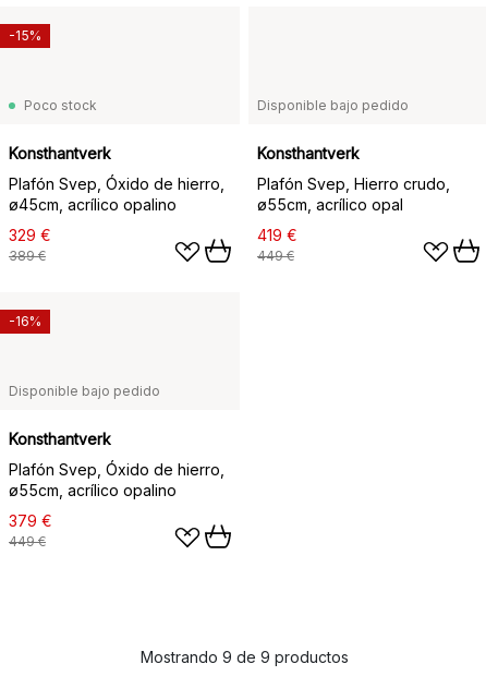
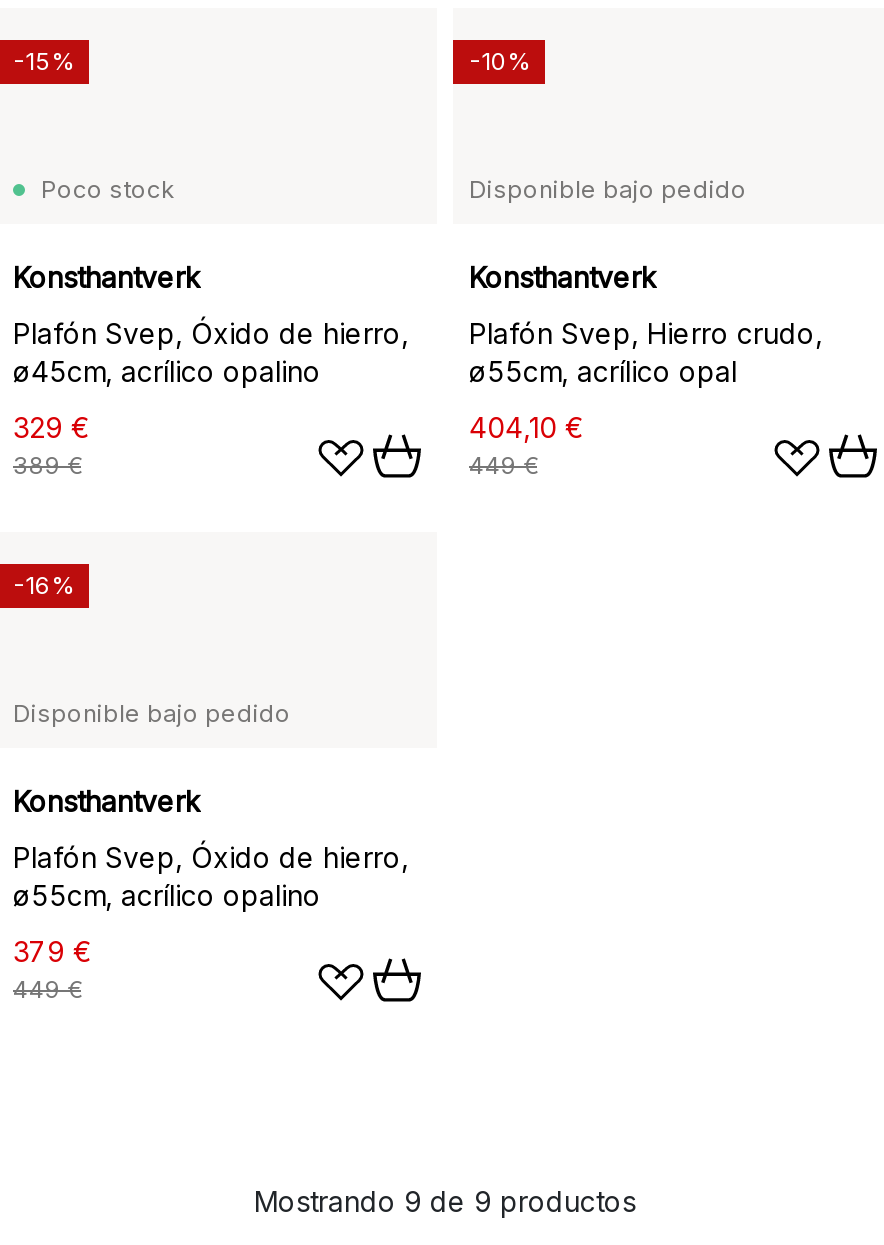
+ -10%

- 419 €
+ 404,10 €
